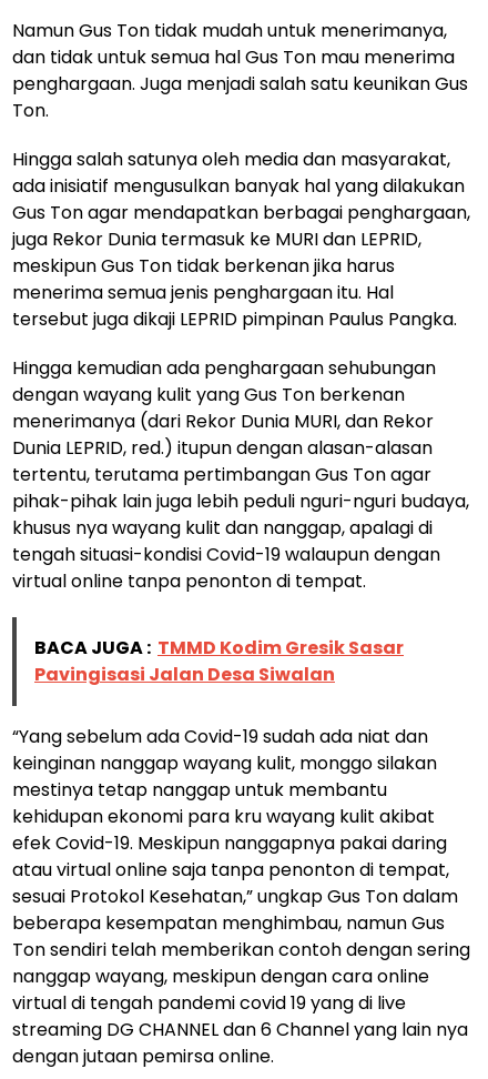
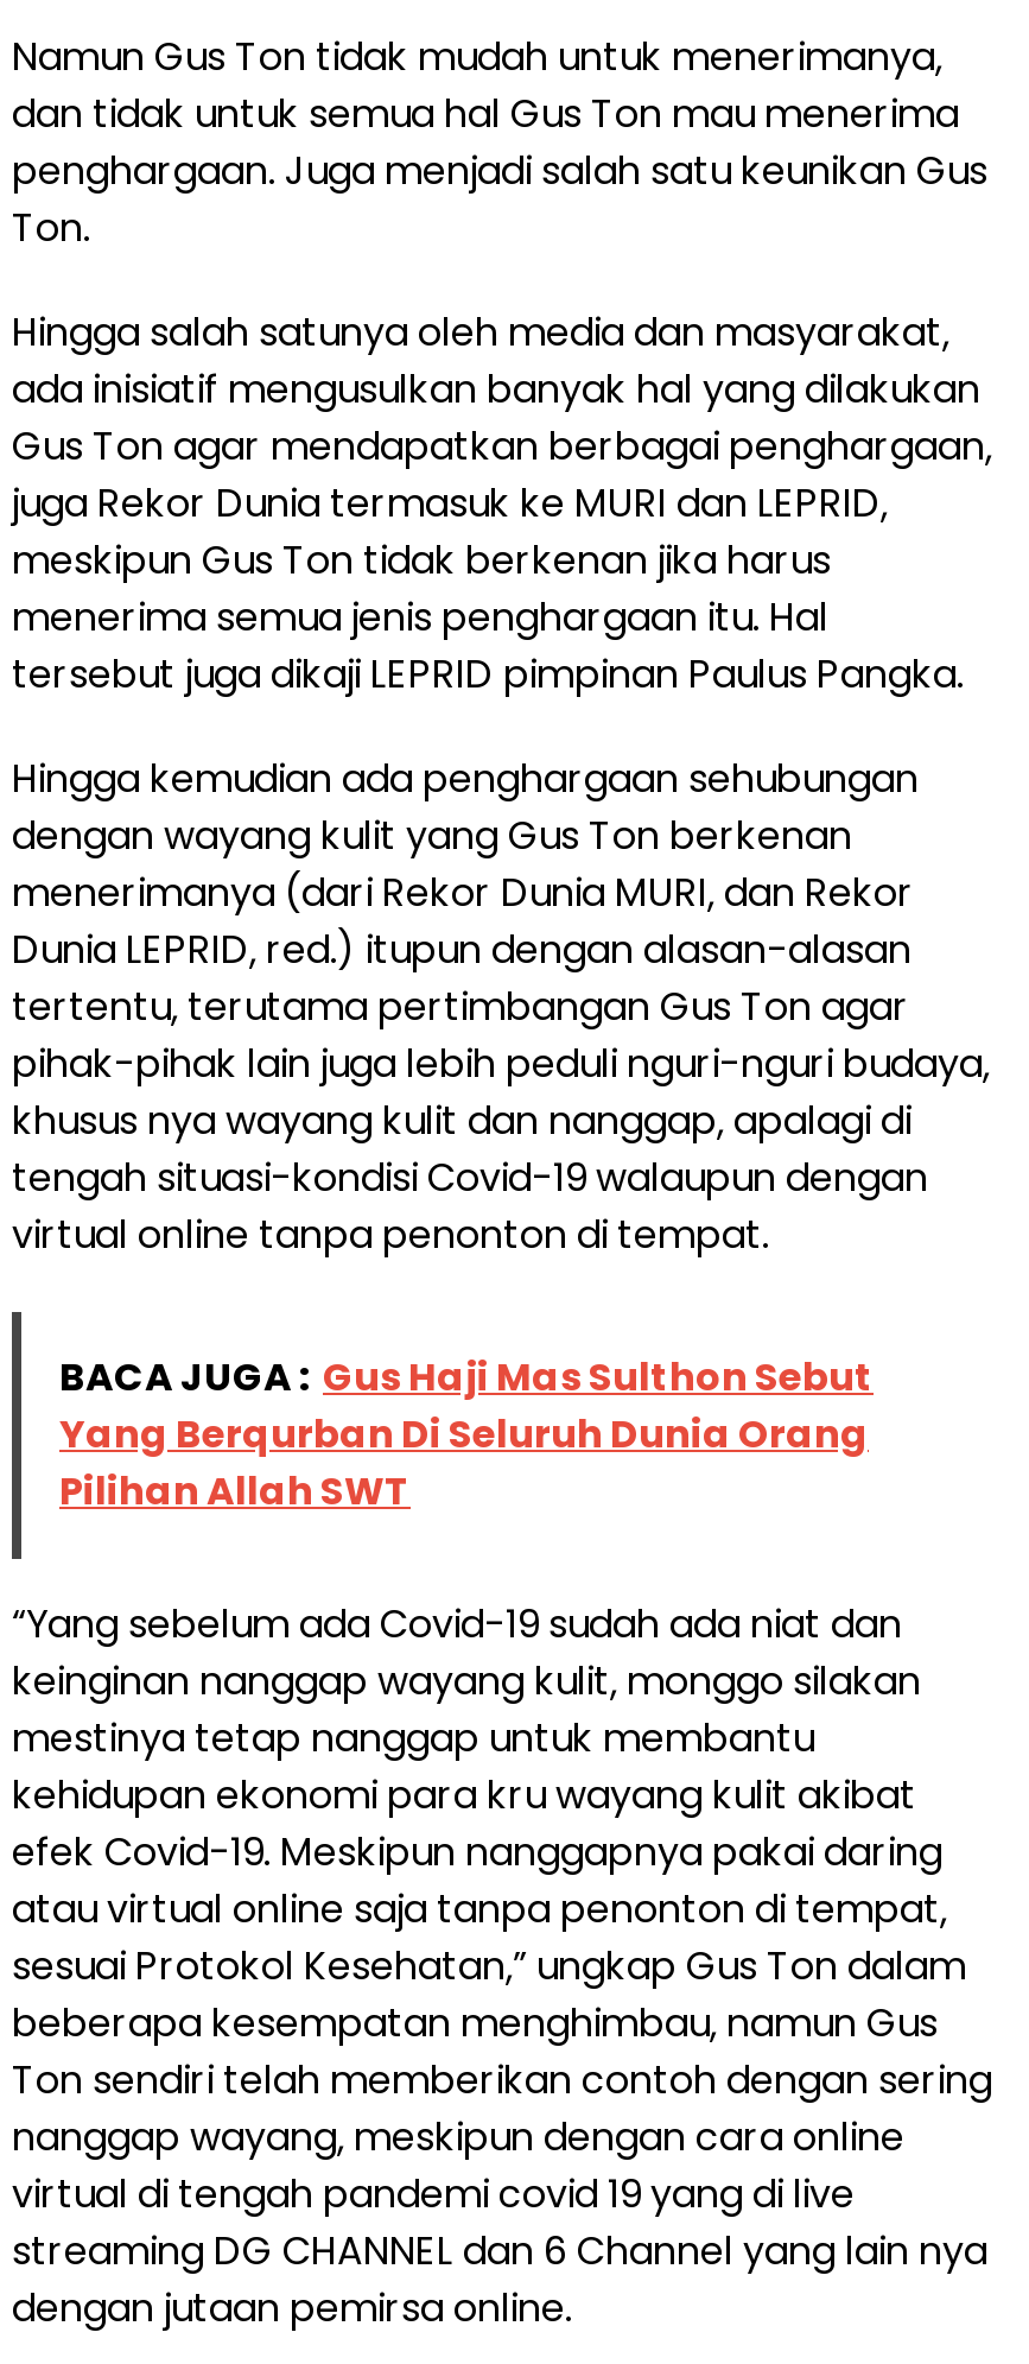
- BACA JUGA : TMMD Kodim Gresik Sasar
- Pavingisasi Jalan Desa Siwalan
+ BACA JUGA : Gus Haji Mas Sulthon Sebut
+ Yang Berqurban Di Seluruh Dunia Orang
+ Pilihan Allah SWT
